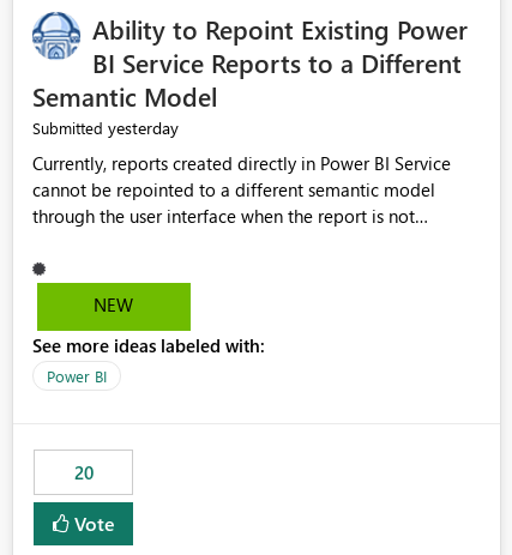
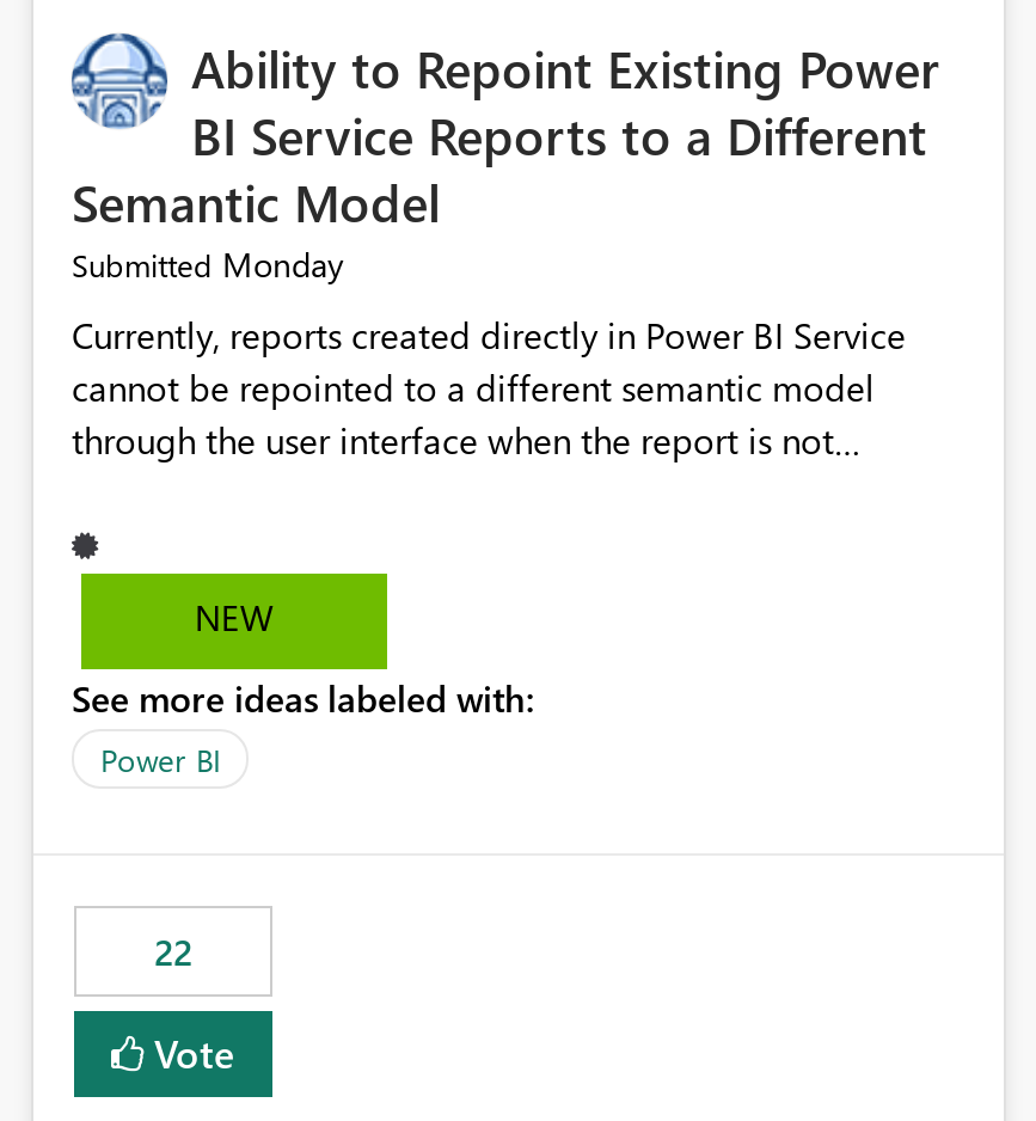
- Submitted yesterday
+ Submitted Monday

- 20
+ 22
